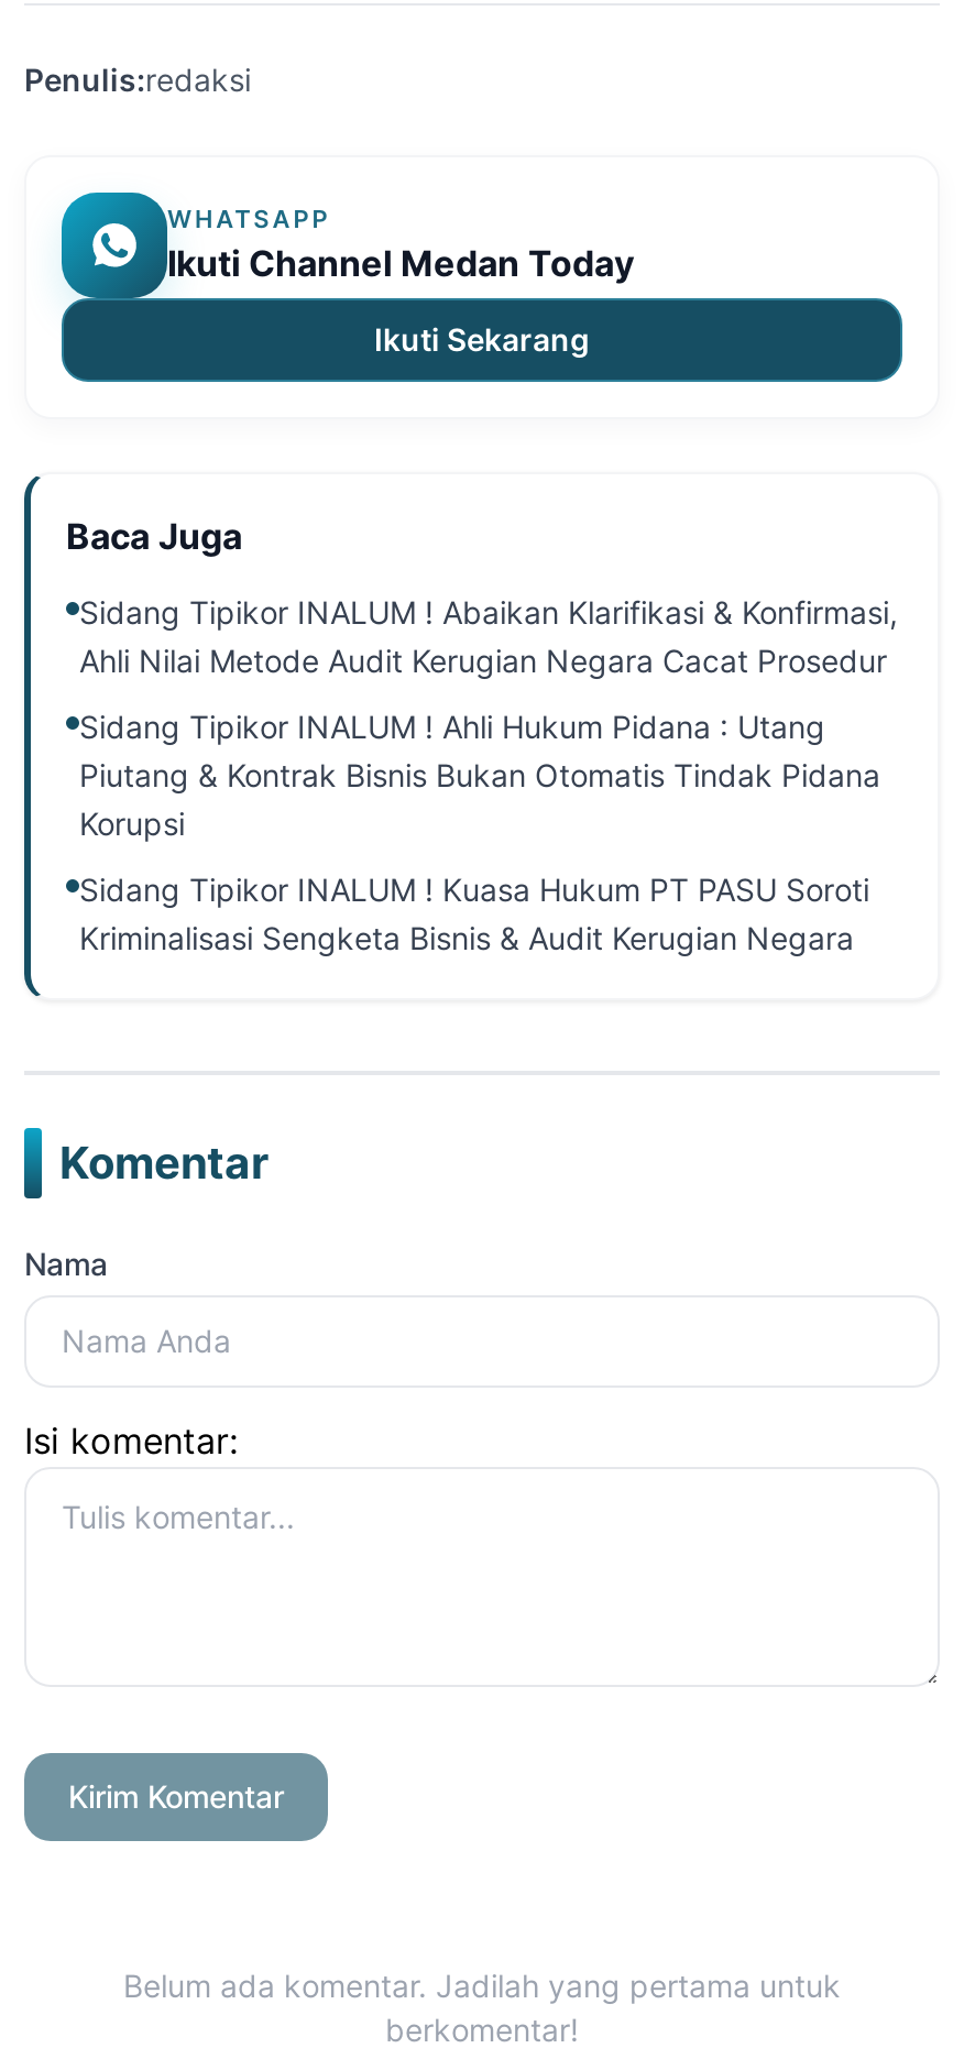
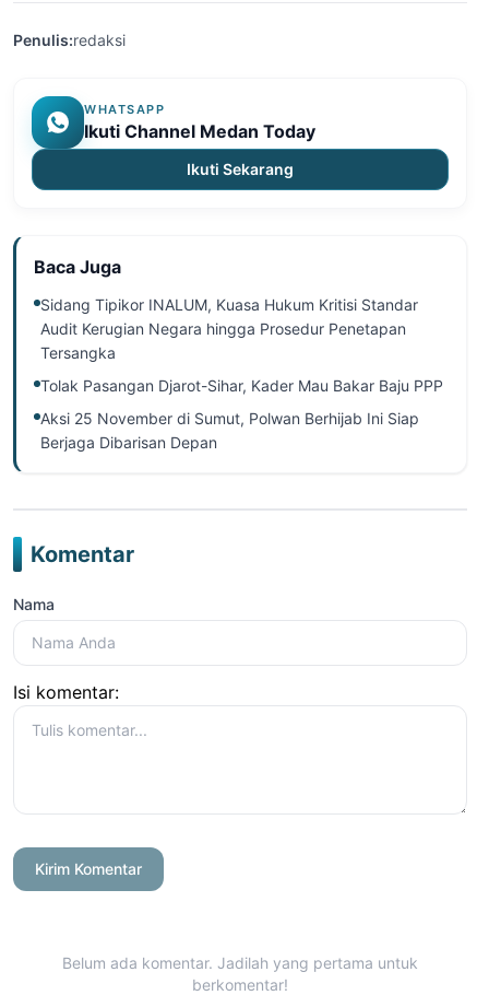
- Sidang Tipikor INALUM ! Abaikan Klarifikasi & Konfirmasi,
- Ahli Nilai Metode Audit Kerugian Negara Cacat Prosedur
+ Sidang Tipikor INALUM, Kuasa Hukum Kritisi Standar
+ Audit Kerugian Negara hingga Prosedur Penetapan
+ Tersangka

- Sidang Tipikor INALUM ! Ahli Hukum Pidana : Utang
- Piutang & Kontrak Bisnis Bukan Otomatis Tindak Pidana
- Korupsi
+ Tolak Pasangan Djarot-Sihar, Kader Mau Bakar Baju PPP

- Sidang Tipikor INALUM ! Kuasa Hukum PT PASU Soroti
- Kriminalisasi Sengketa Bisnis & Audit Kerugian Negara
+ Aksi 25 November di Sumut, Polwan Berhijab Ini Siap
+ Berjaga Dibarisan Depan
